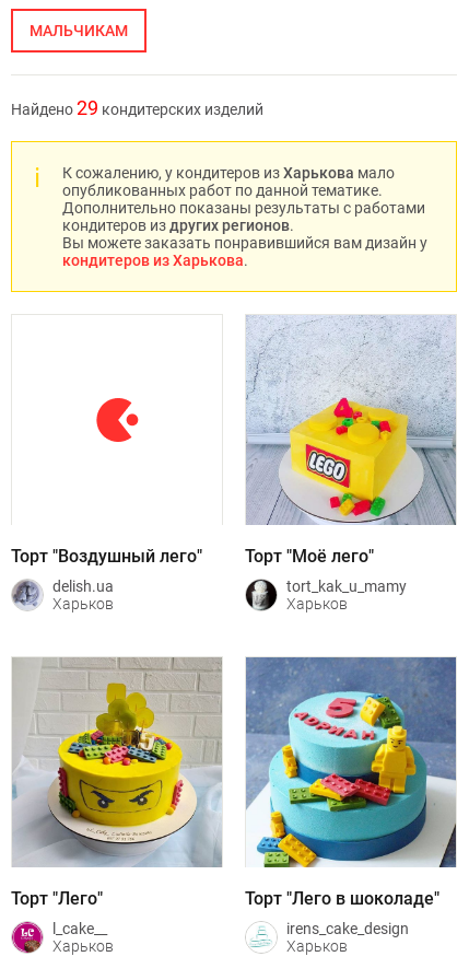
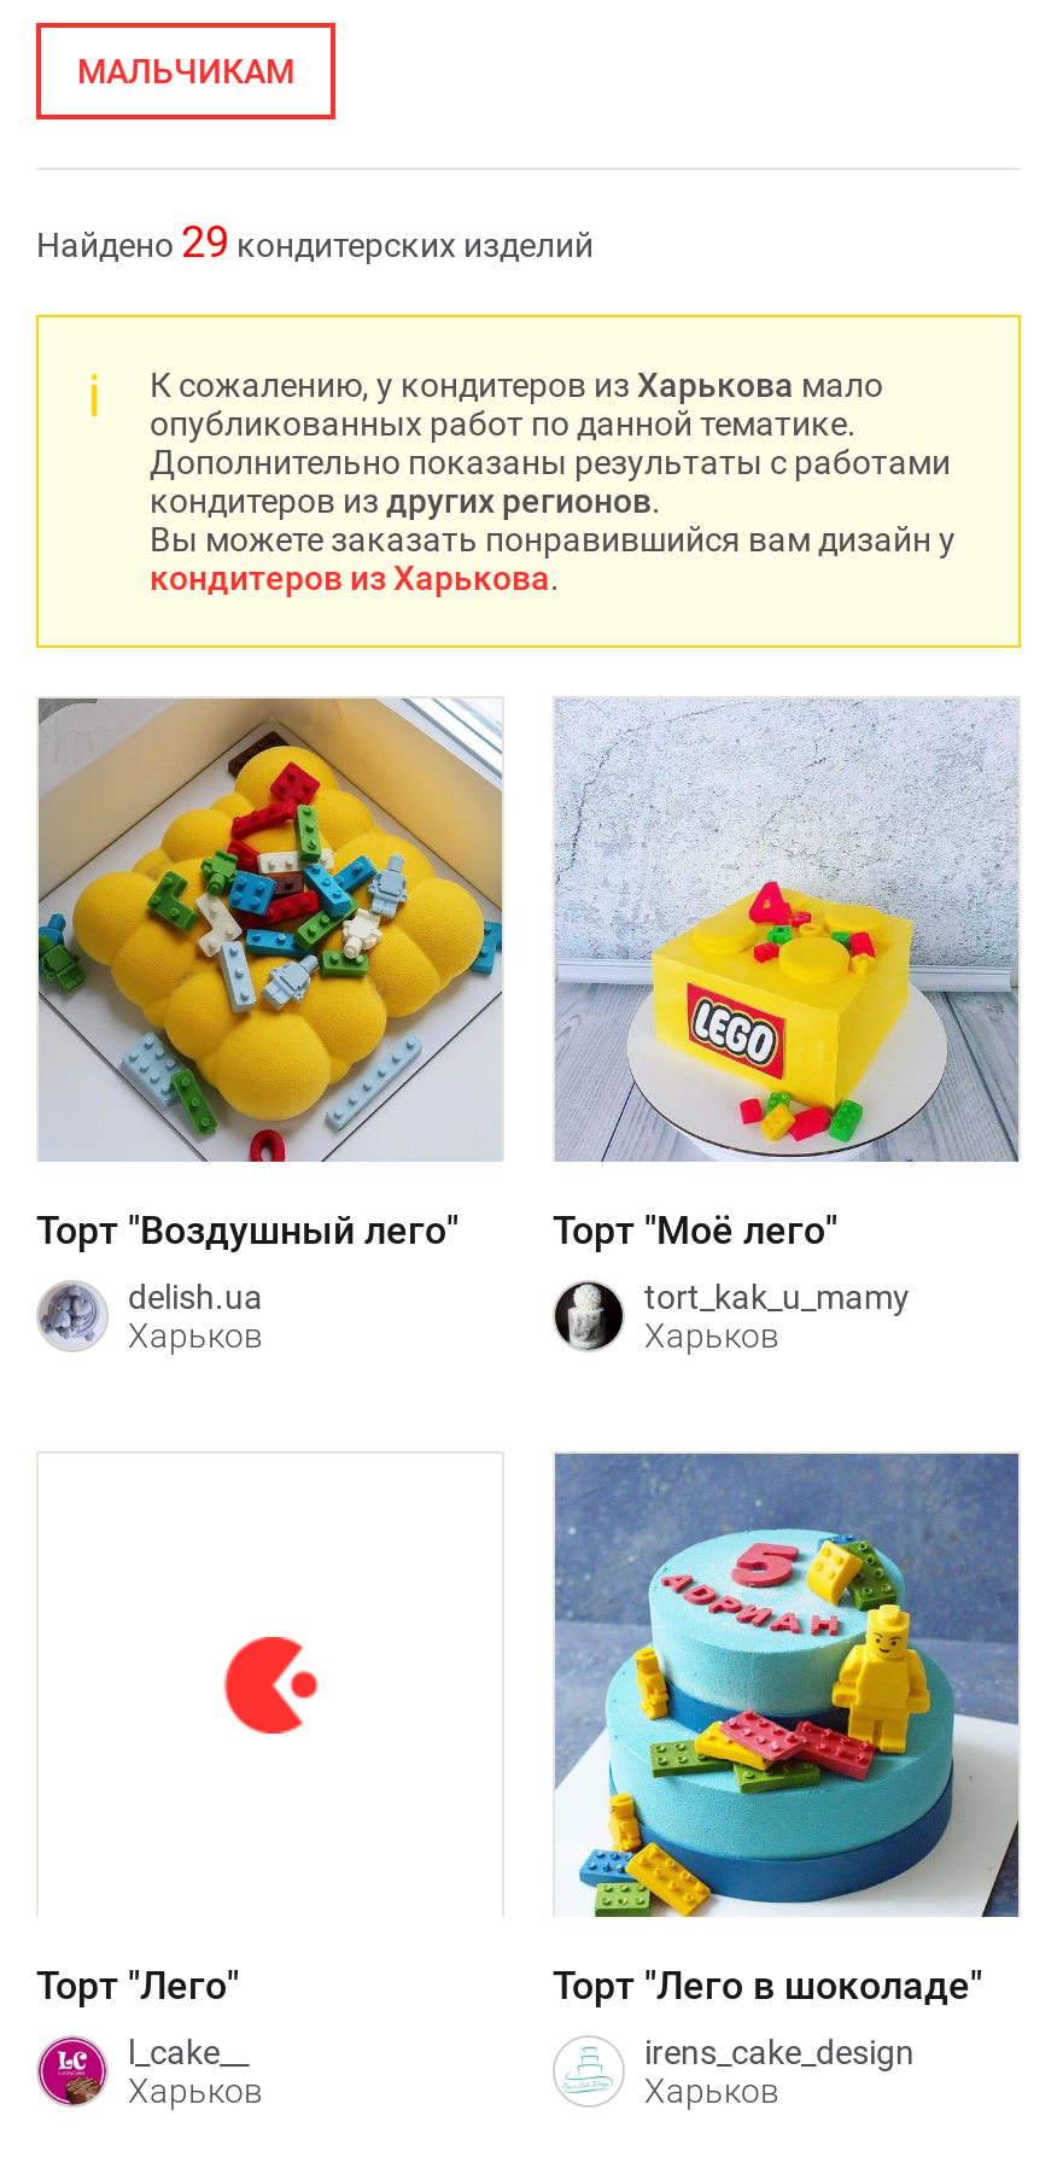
+ [image]

- [image]
